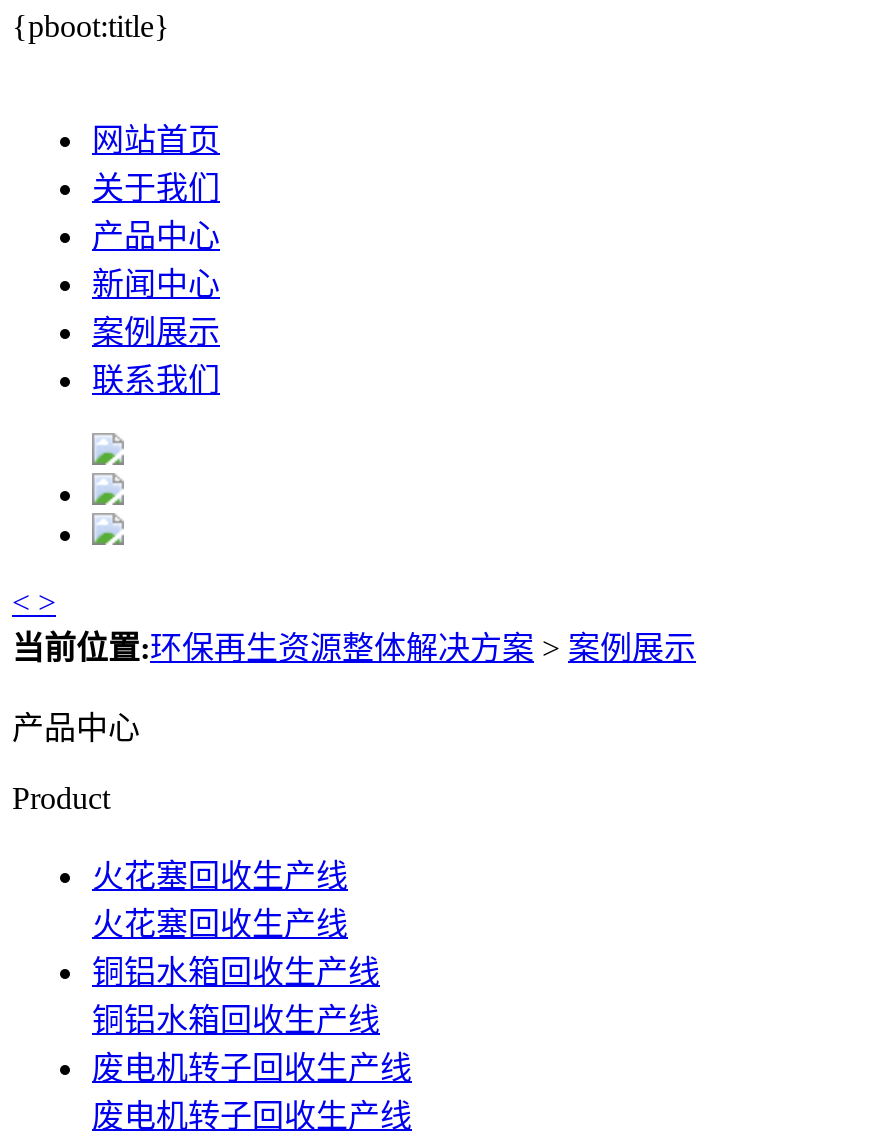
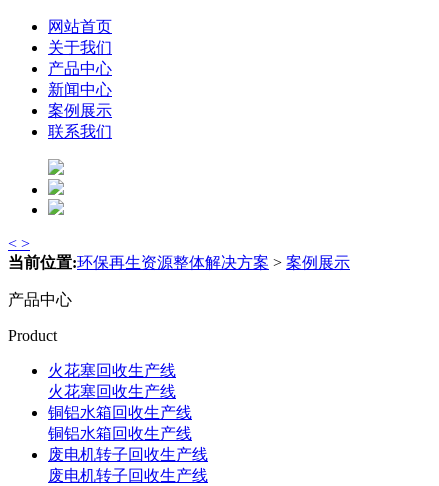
- {pboot:title}
